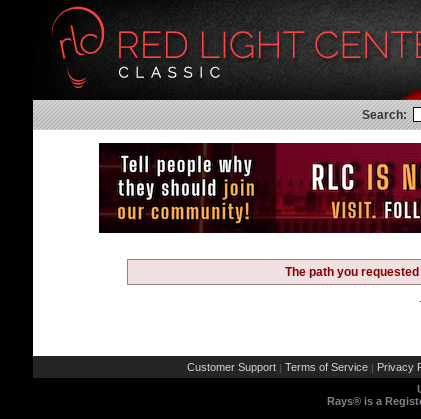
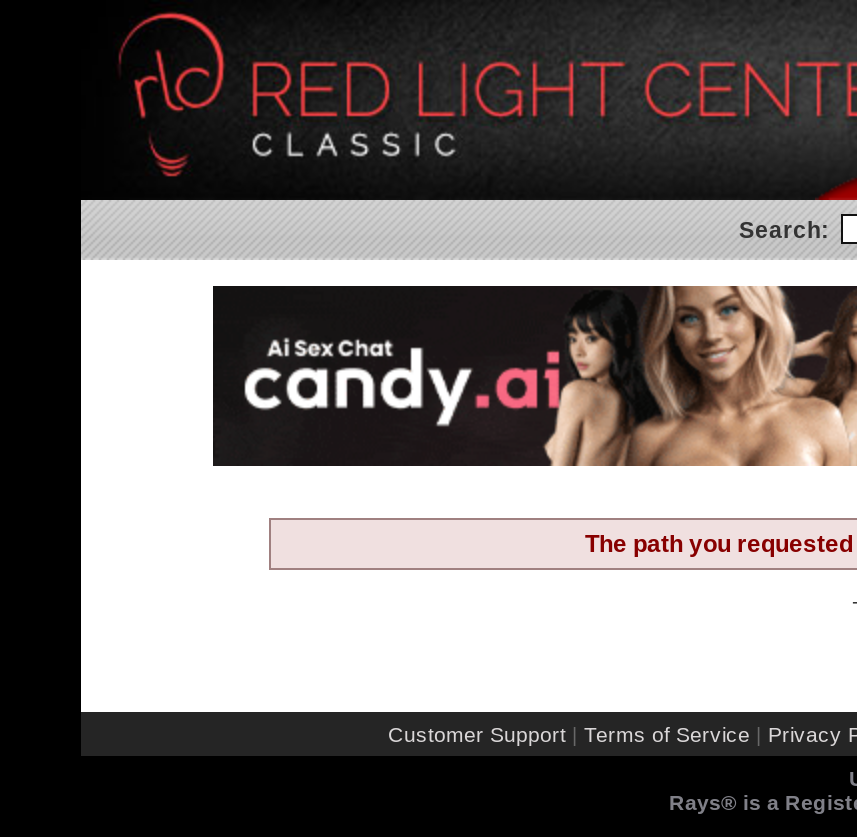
- [image]
+ [image]
